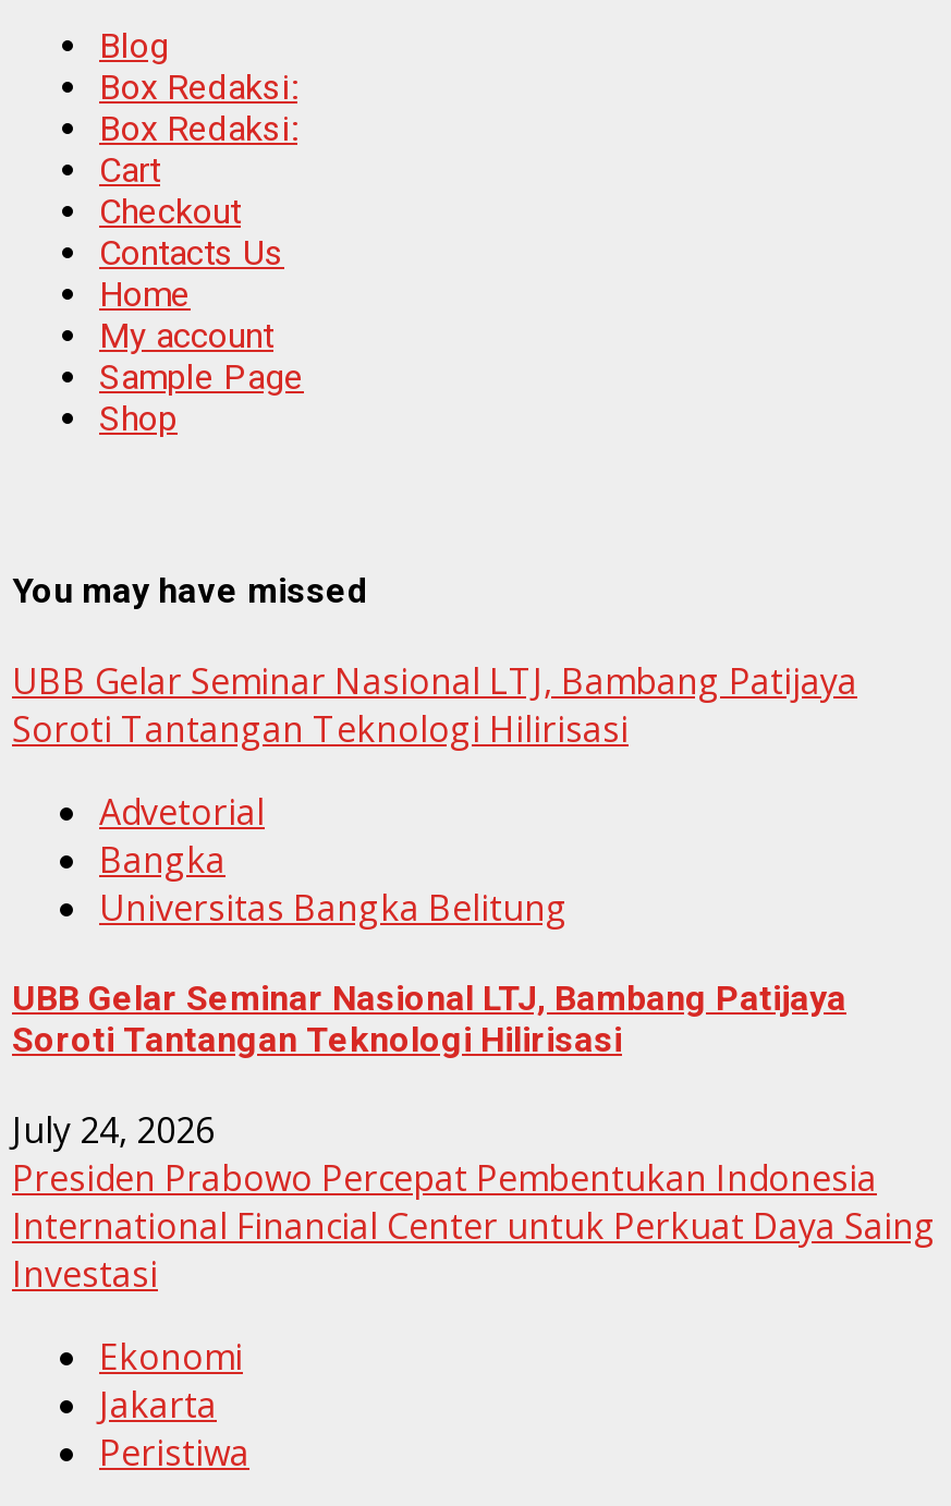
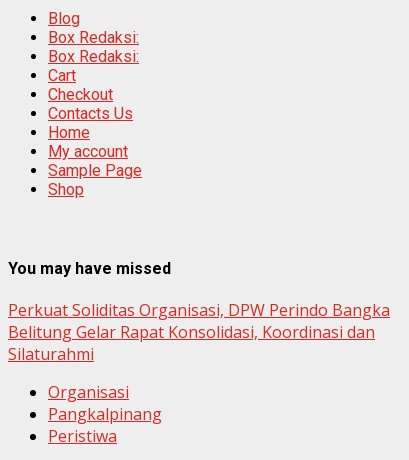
- UBB Gelar Seminar Nasional LTJ, Bambang Patijaya
- Soroti Tantangan Teknologi Hilirisasi
- Advetorial
- Bangka
- Universitas Bangka Belitung
- UBB Gelar Seminar Nasional LTJ, Bambang Patijaya
- Soroti Tantangan Teknologi Hilirisasi
- July 24, 2026
- Presiden Prabowo Percepat Pembentukan Indonesia
- International Financial Center untuk Perkuat Daya Saing
- Investasi
- Ekonomi
- Jakarta
+ Perkuat Soliditas Organisasi, DPW Perindo Bangka
+ Belitung Gelar Rapat Konsolidasi, Koordinasi dan
+ Silaturahmi
+ Organisasi
+ Pangkalpinang
